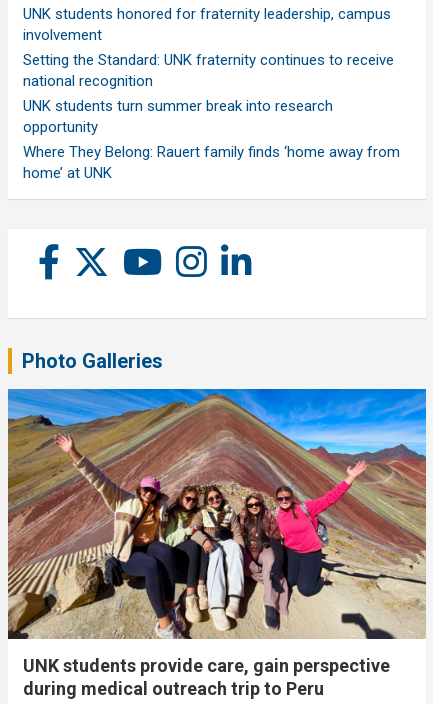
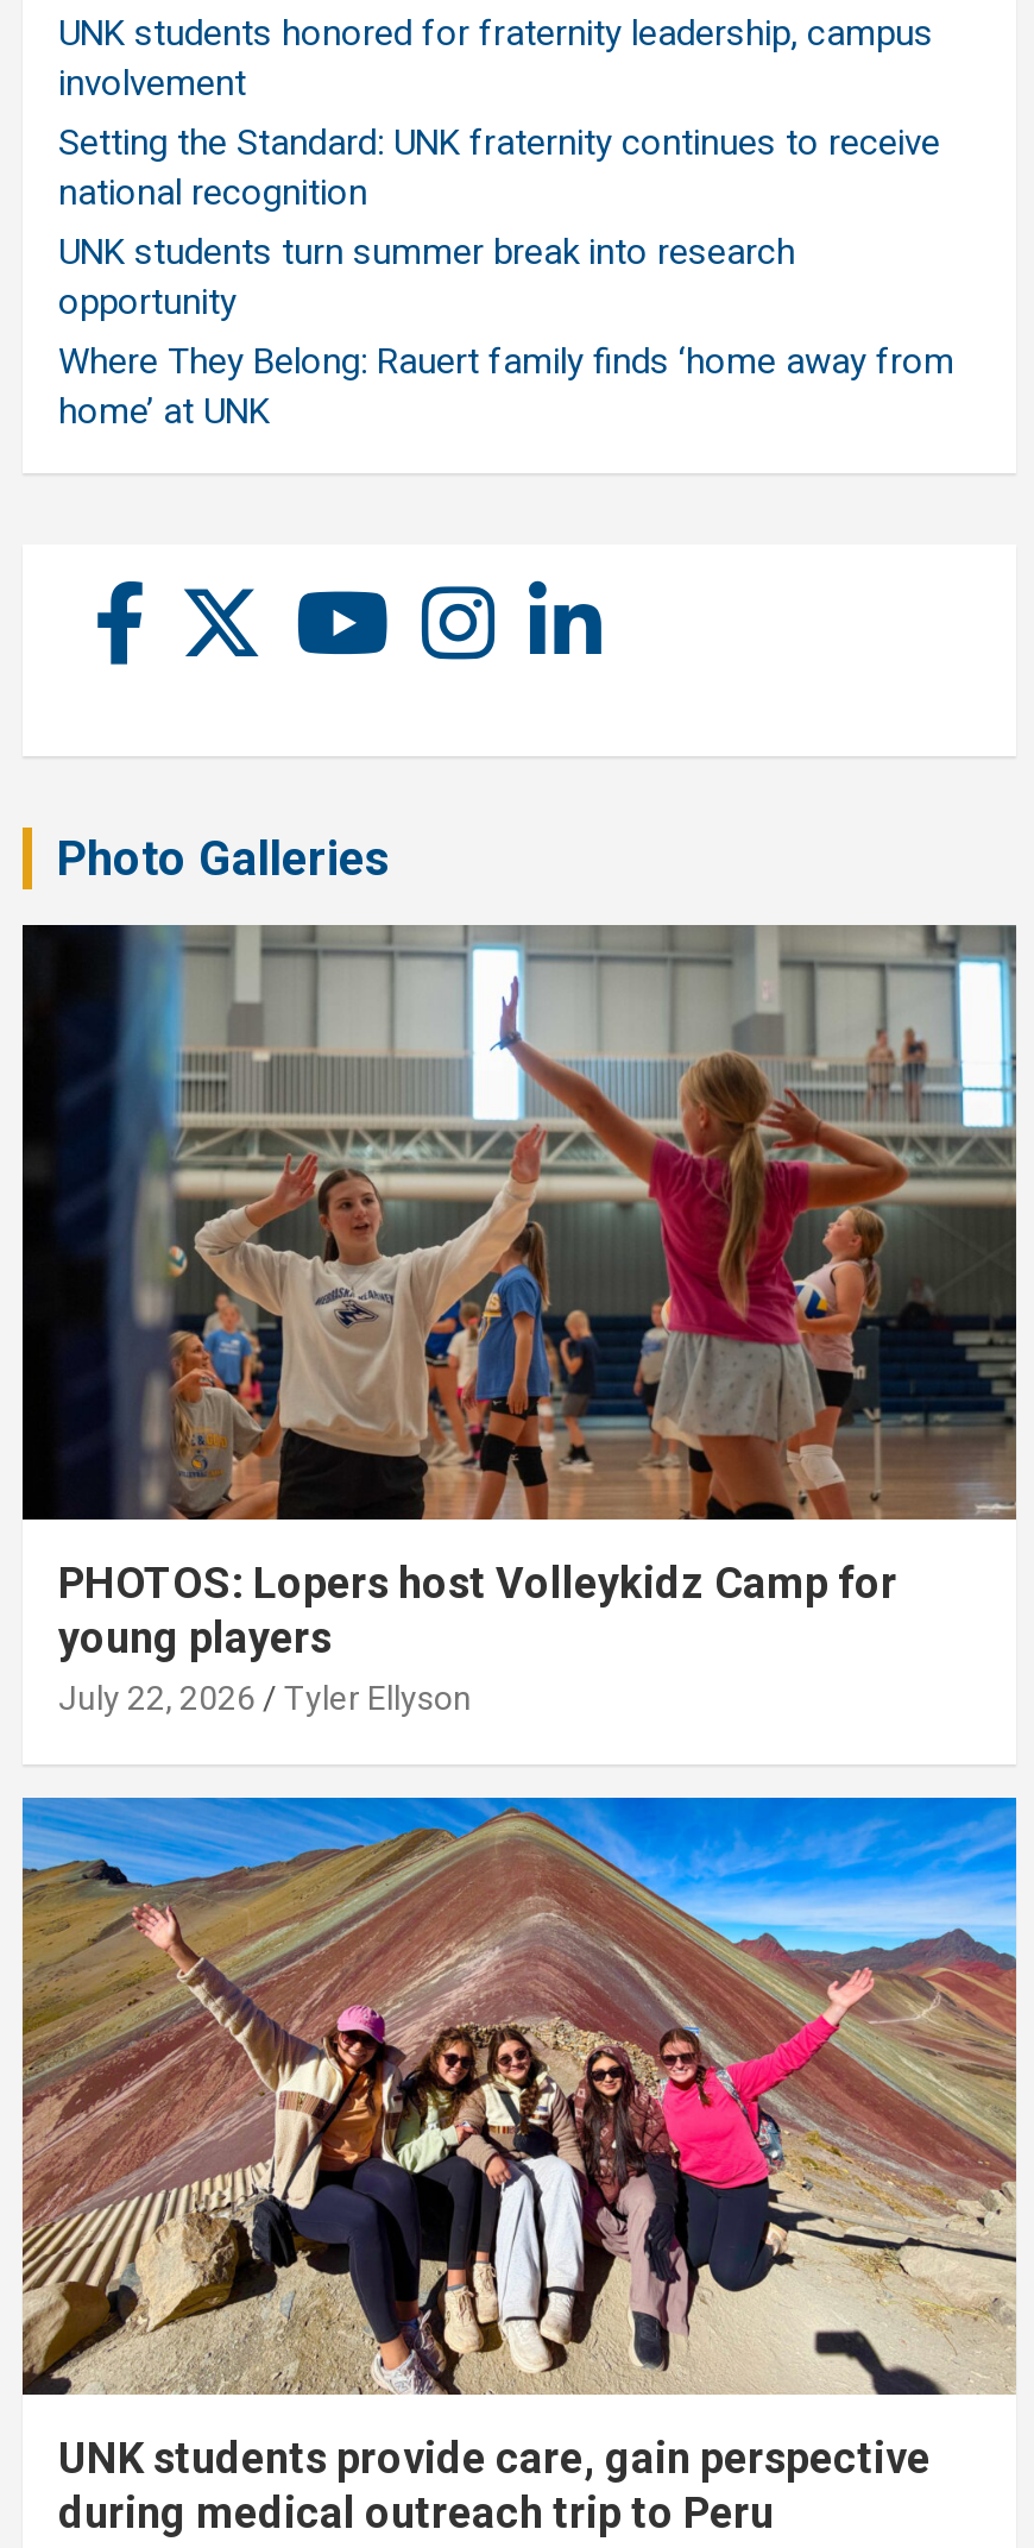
+ [image]
+ PHOTOS: Lopers host Volleykidz Camp for
+ young players
+ July 22, 2026
+ Tyler Ellyson
